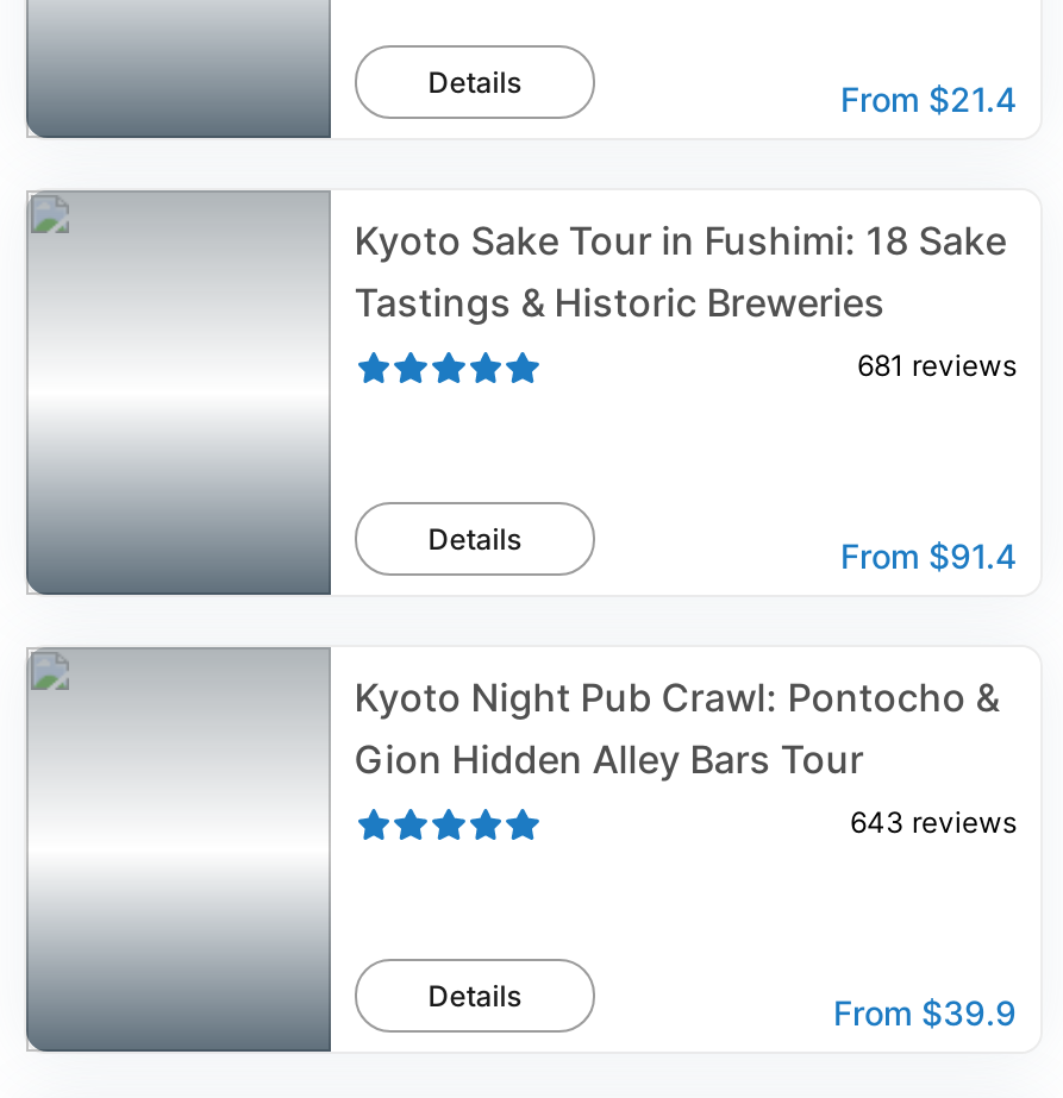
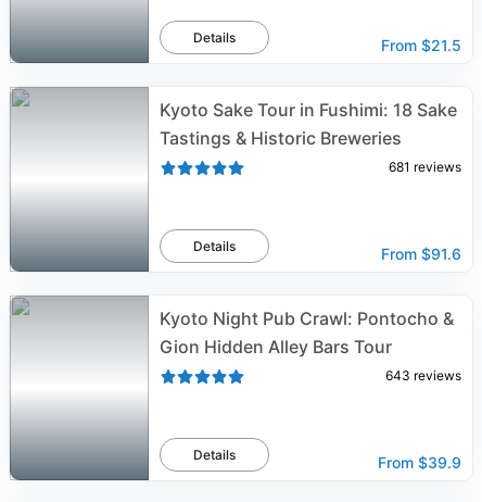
- From $21.4
+ From $21.5

- From $91.4
+ From $91.6
